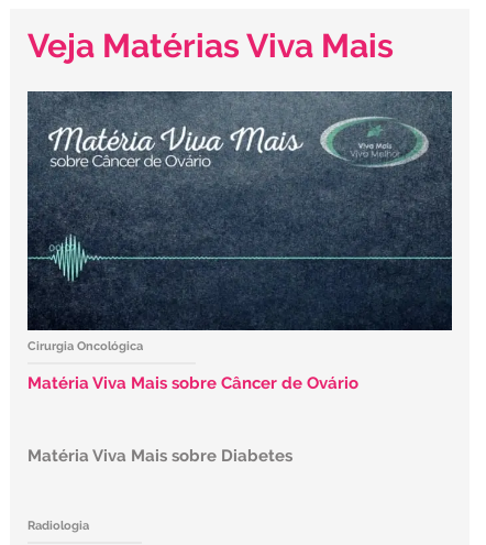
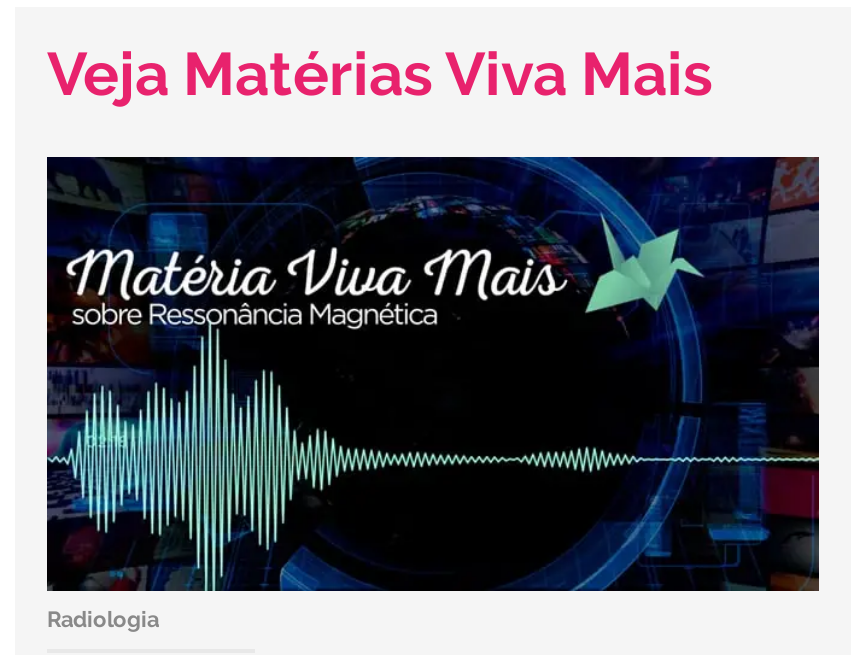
- [image]
+ [image]

- Cirurgia Oncológica
- Matéria Viva Mais sobre Câncer de Ovário

- Matéria Viva Mais sobre Diabetes
